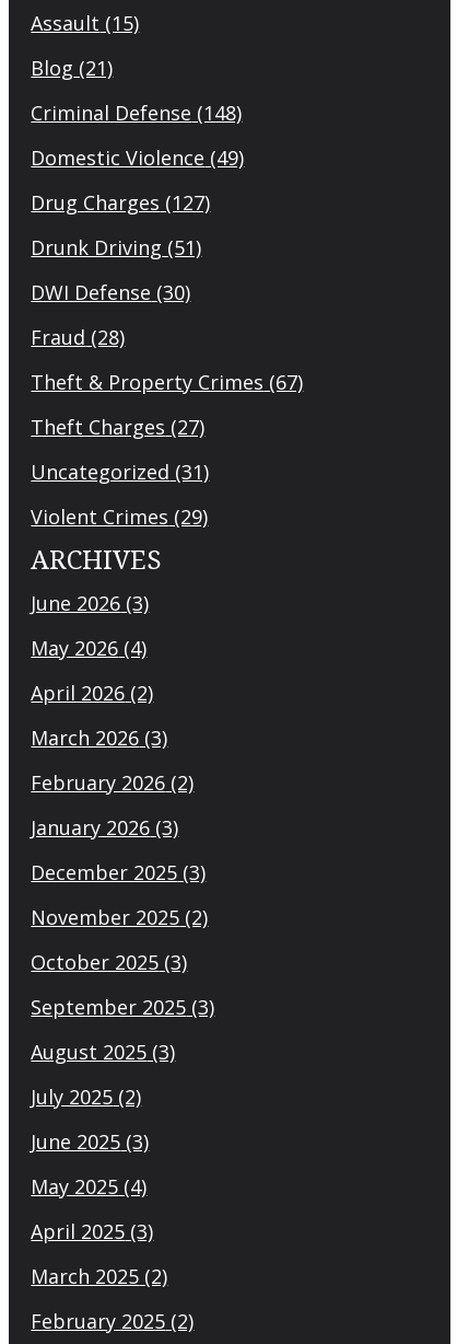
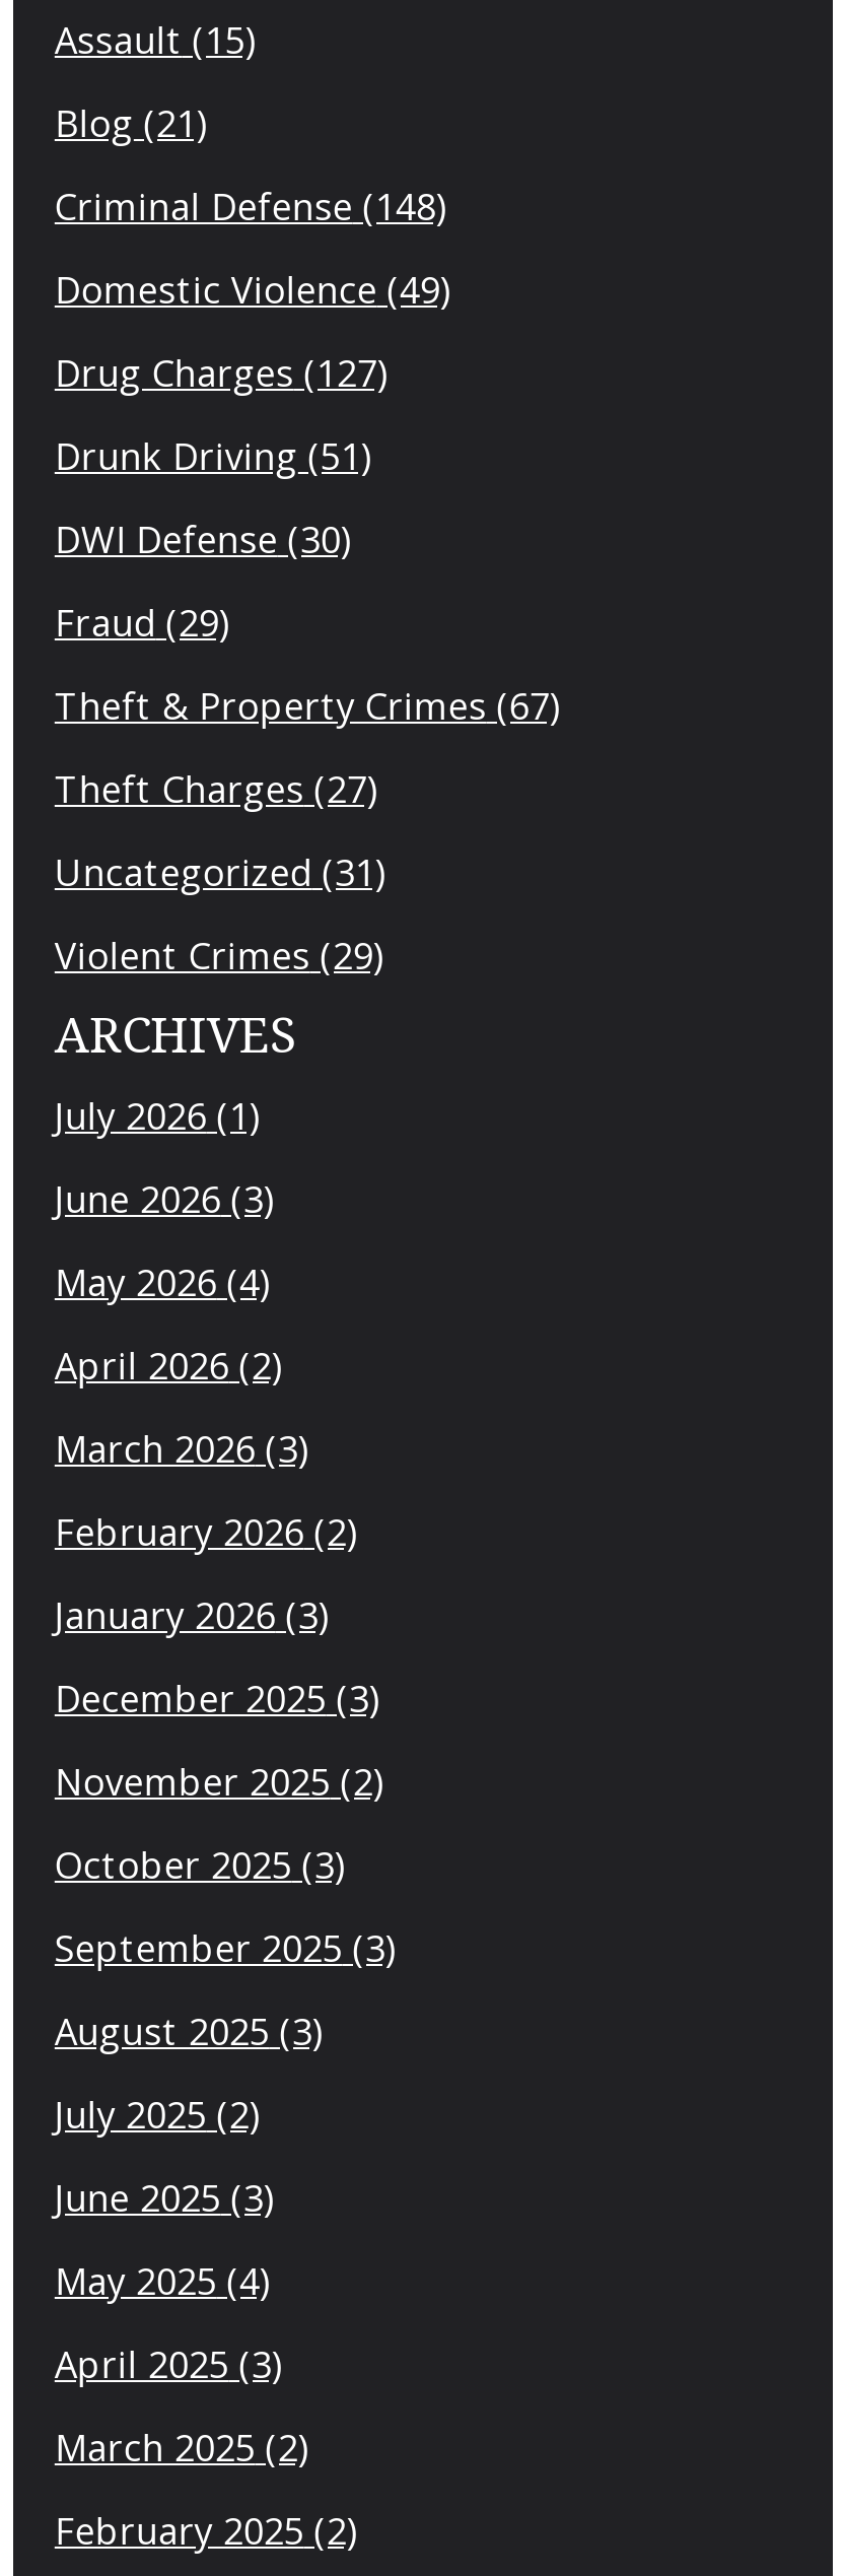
- Fraud (28)
+ Fraud (29)

+ July 2026 (1)
